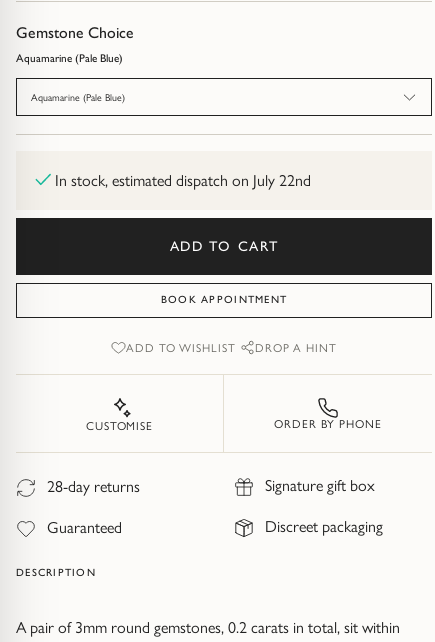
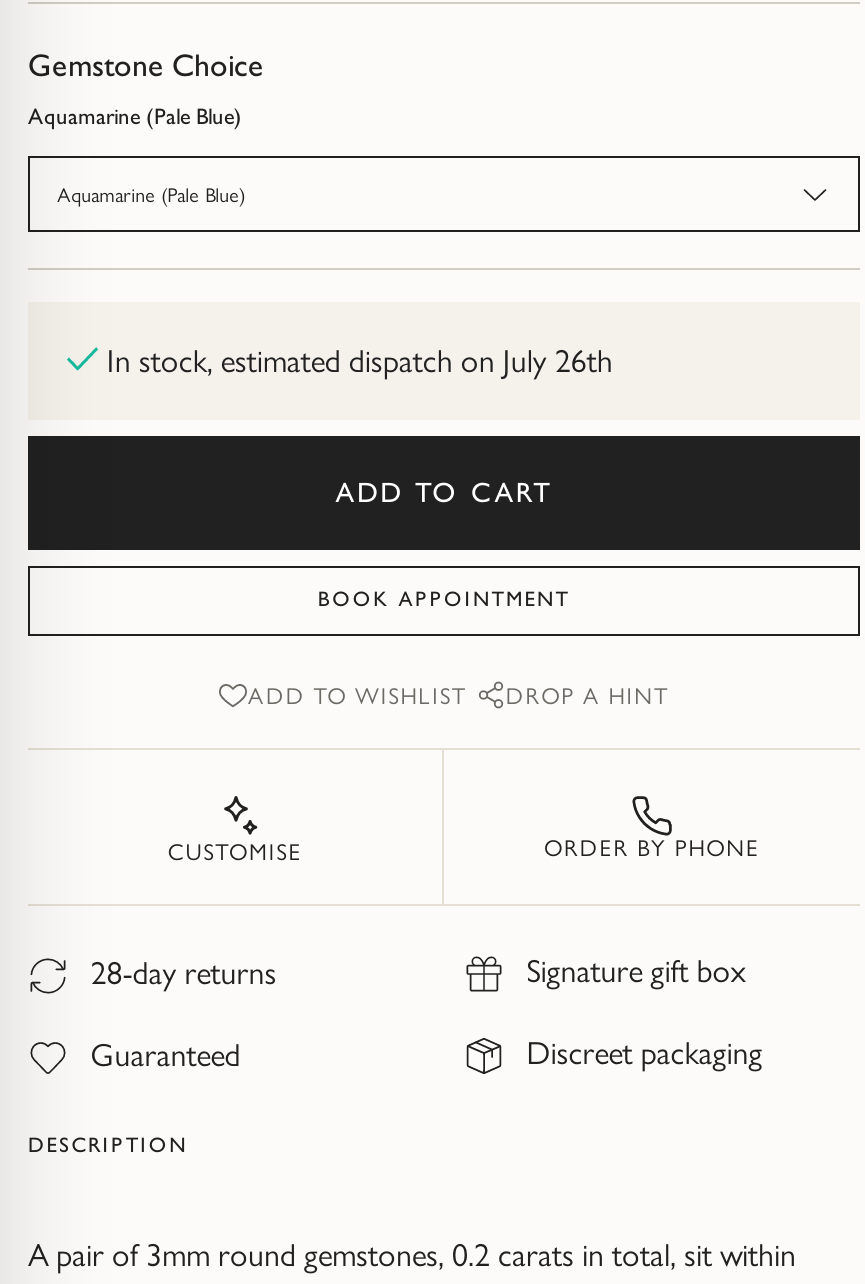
- In stock, estimated dispatch on July 22nd
+ In stock, estimated dispatch on July 26th
